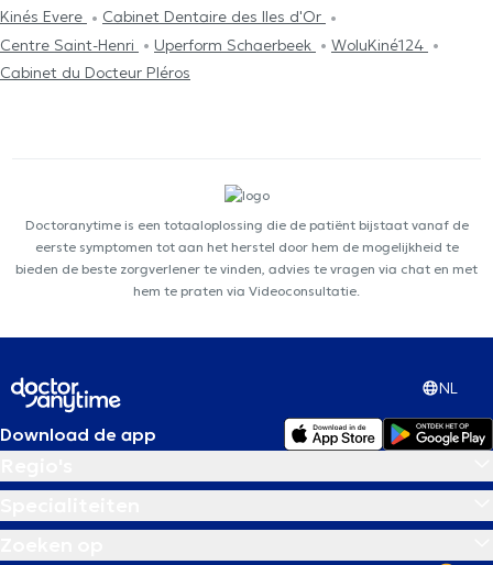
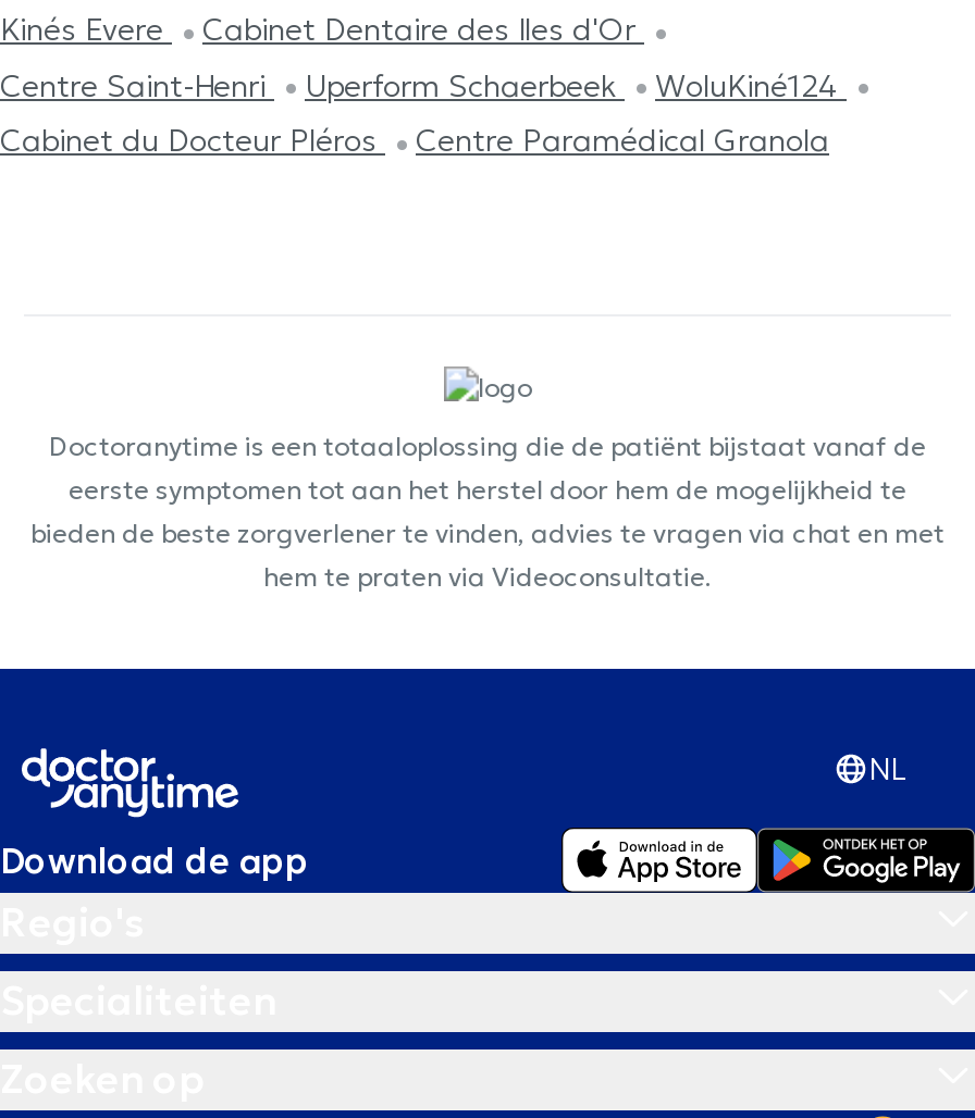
+ Centre Paramédical Granola
